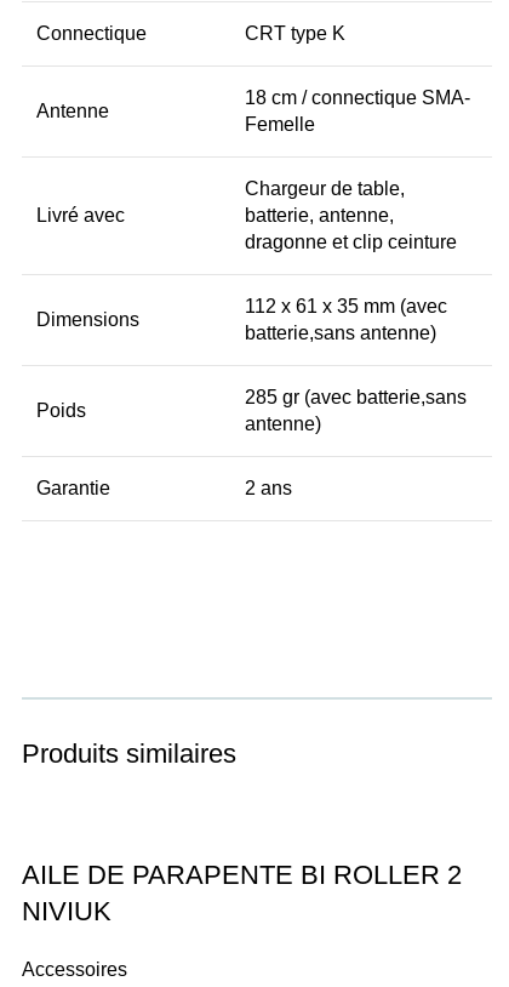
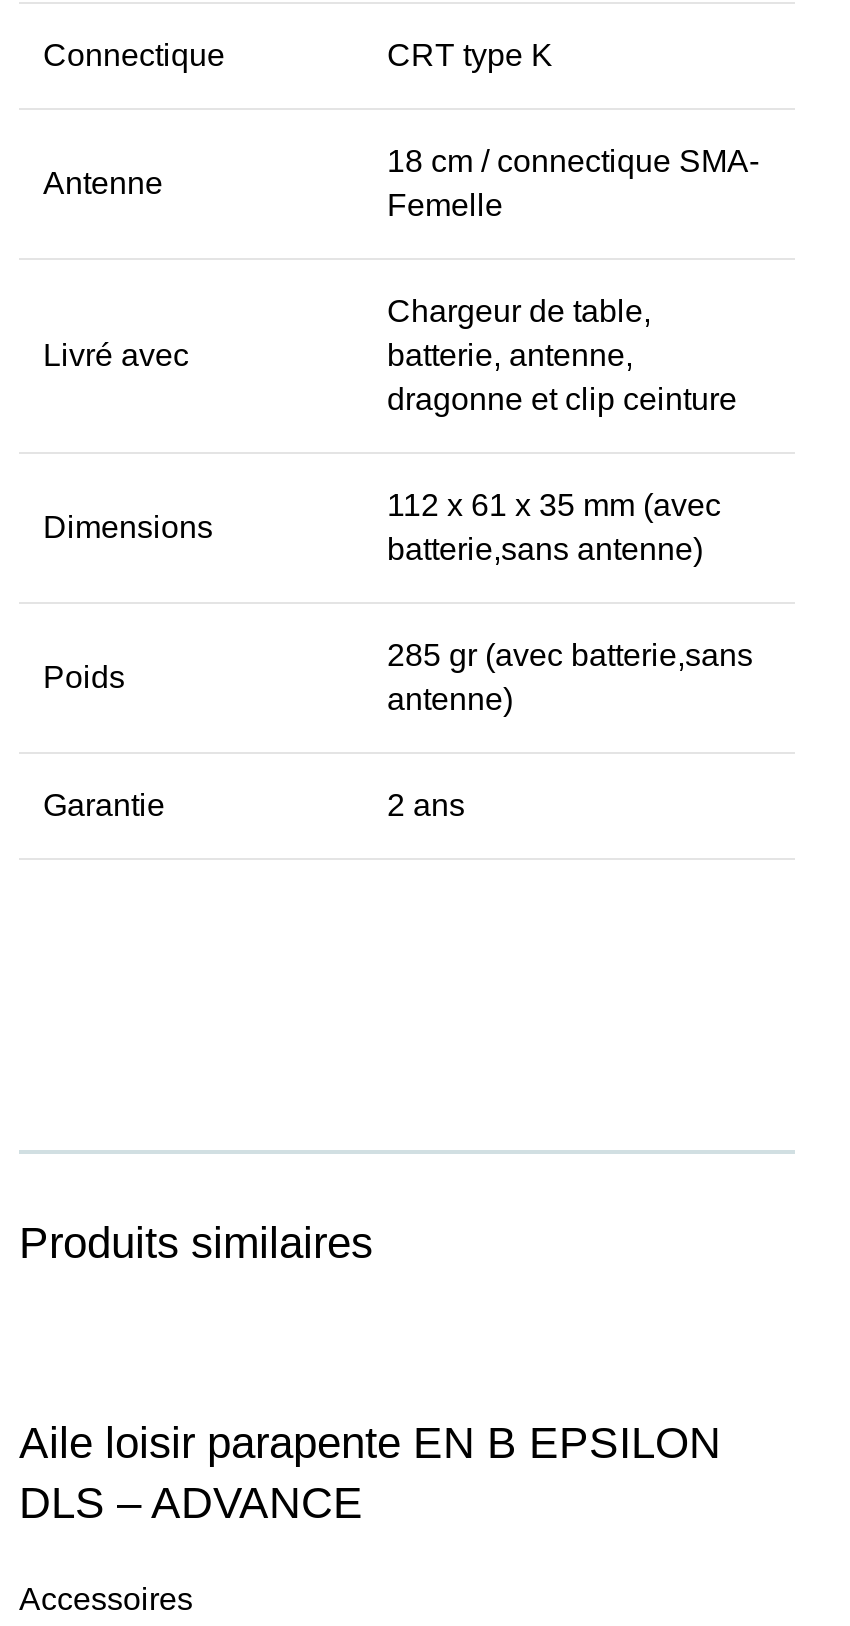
- AILE DE PARAPENTE BI ROLLER 2
- NIVIUK
+ Aile loisir parapente EN B EPSILON
+ DLS – ADVANCE
